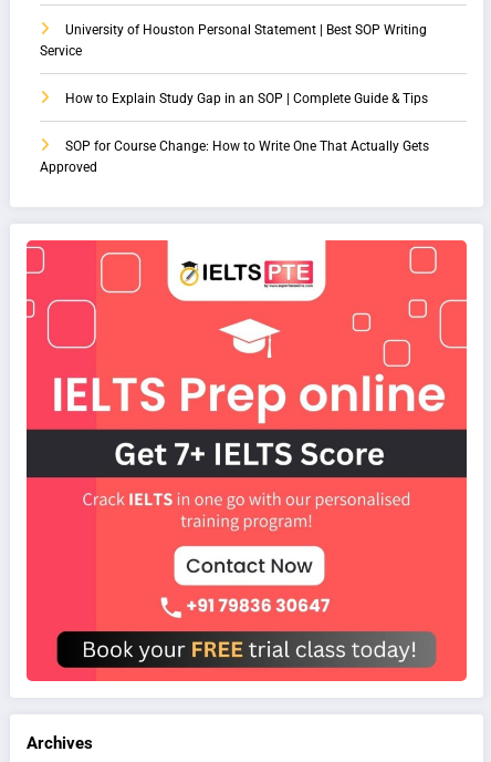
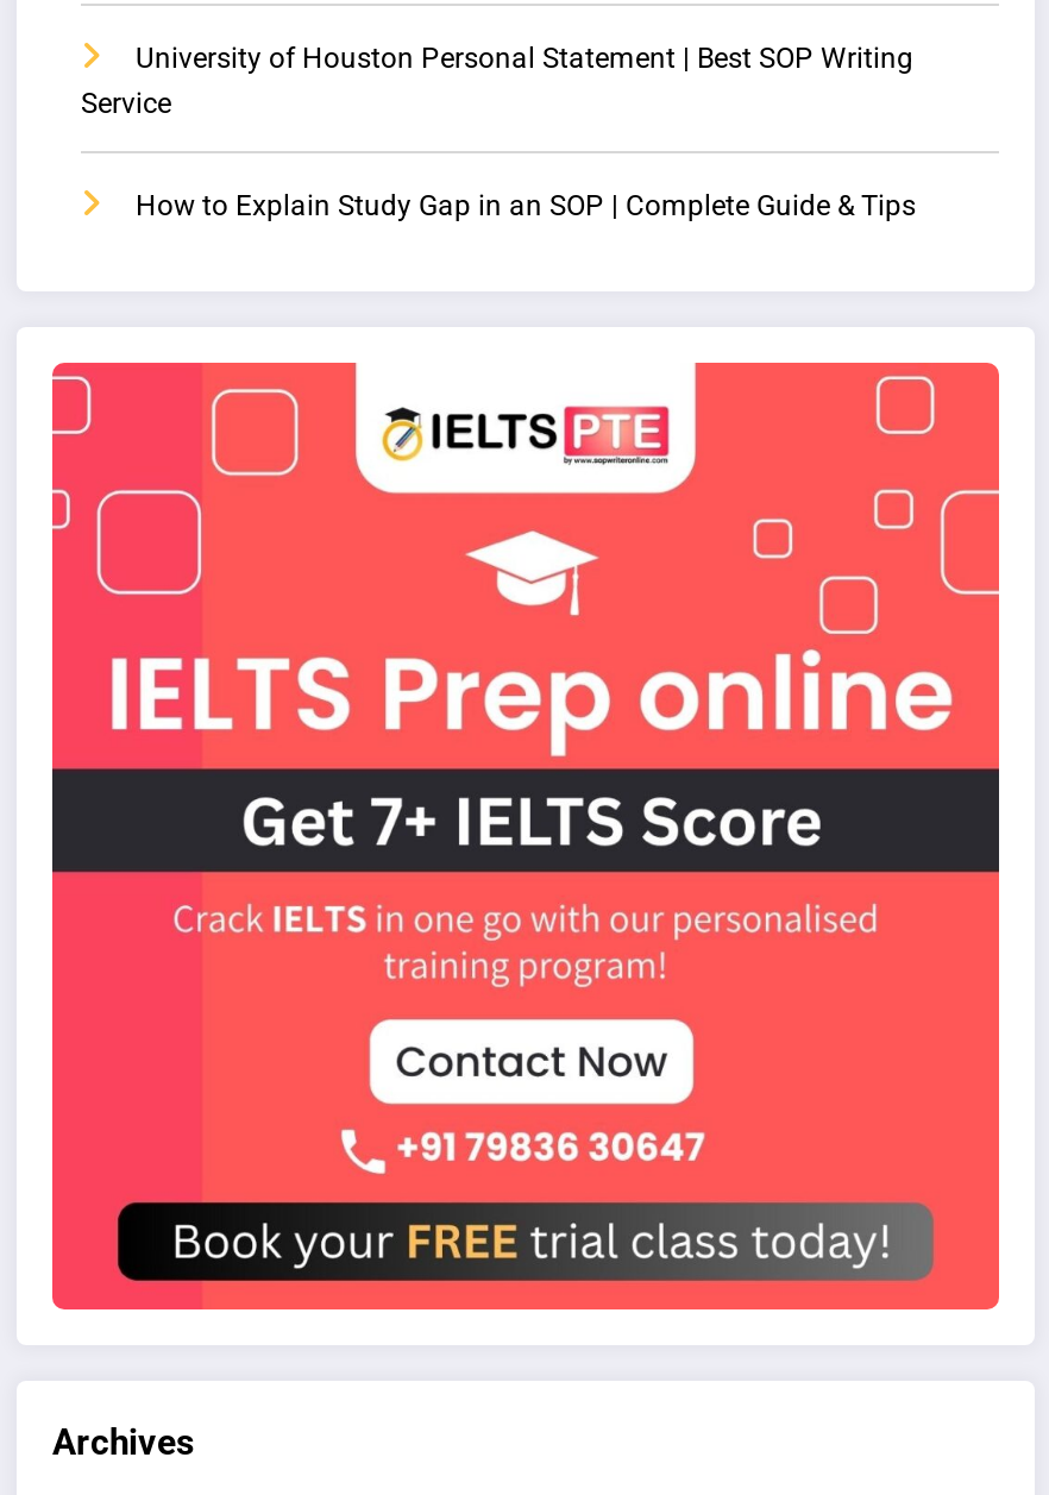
- SOP for Course Change: How to Write One That Actually Gets
- Approved
